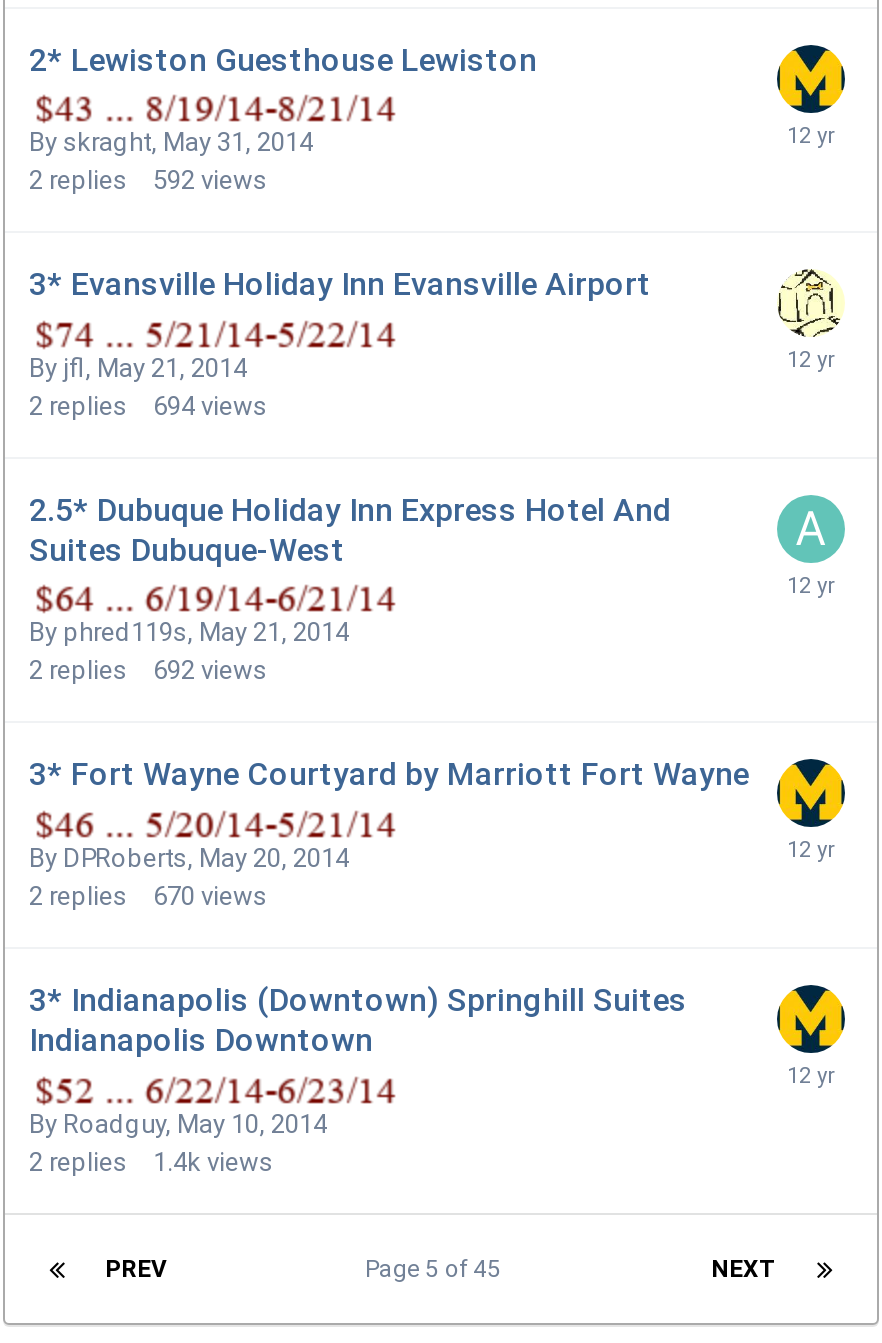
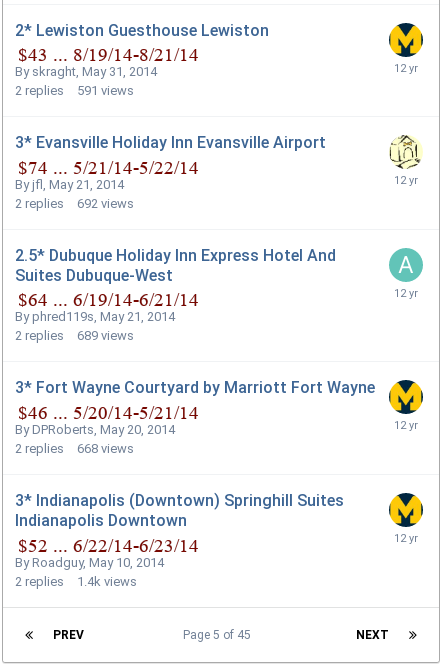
- 2 replies 592 views
+ 2 replies 591 views

- 2 replies 694 views
+ 2 replies 692 views

- 2 replies 692 views
+ 2 replies 689 views

- 2 replies 670 views
+ 2 replies 668 views
